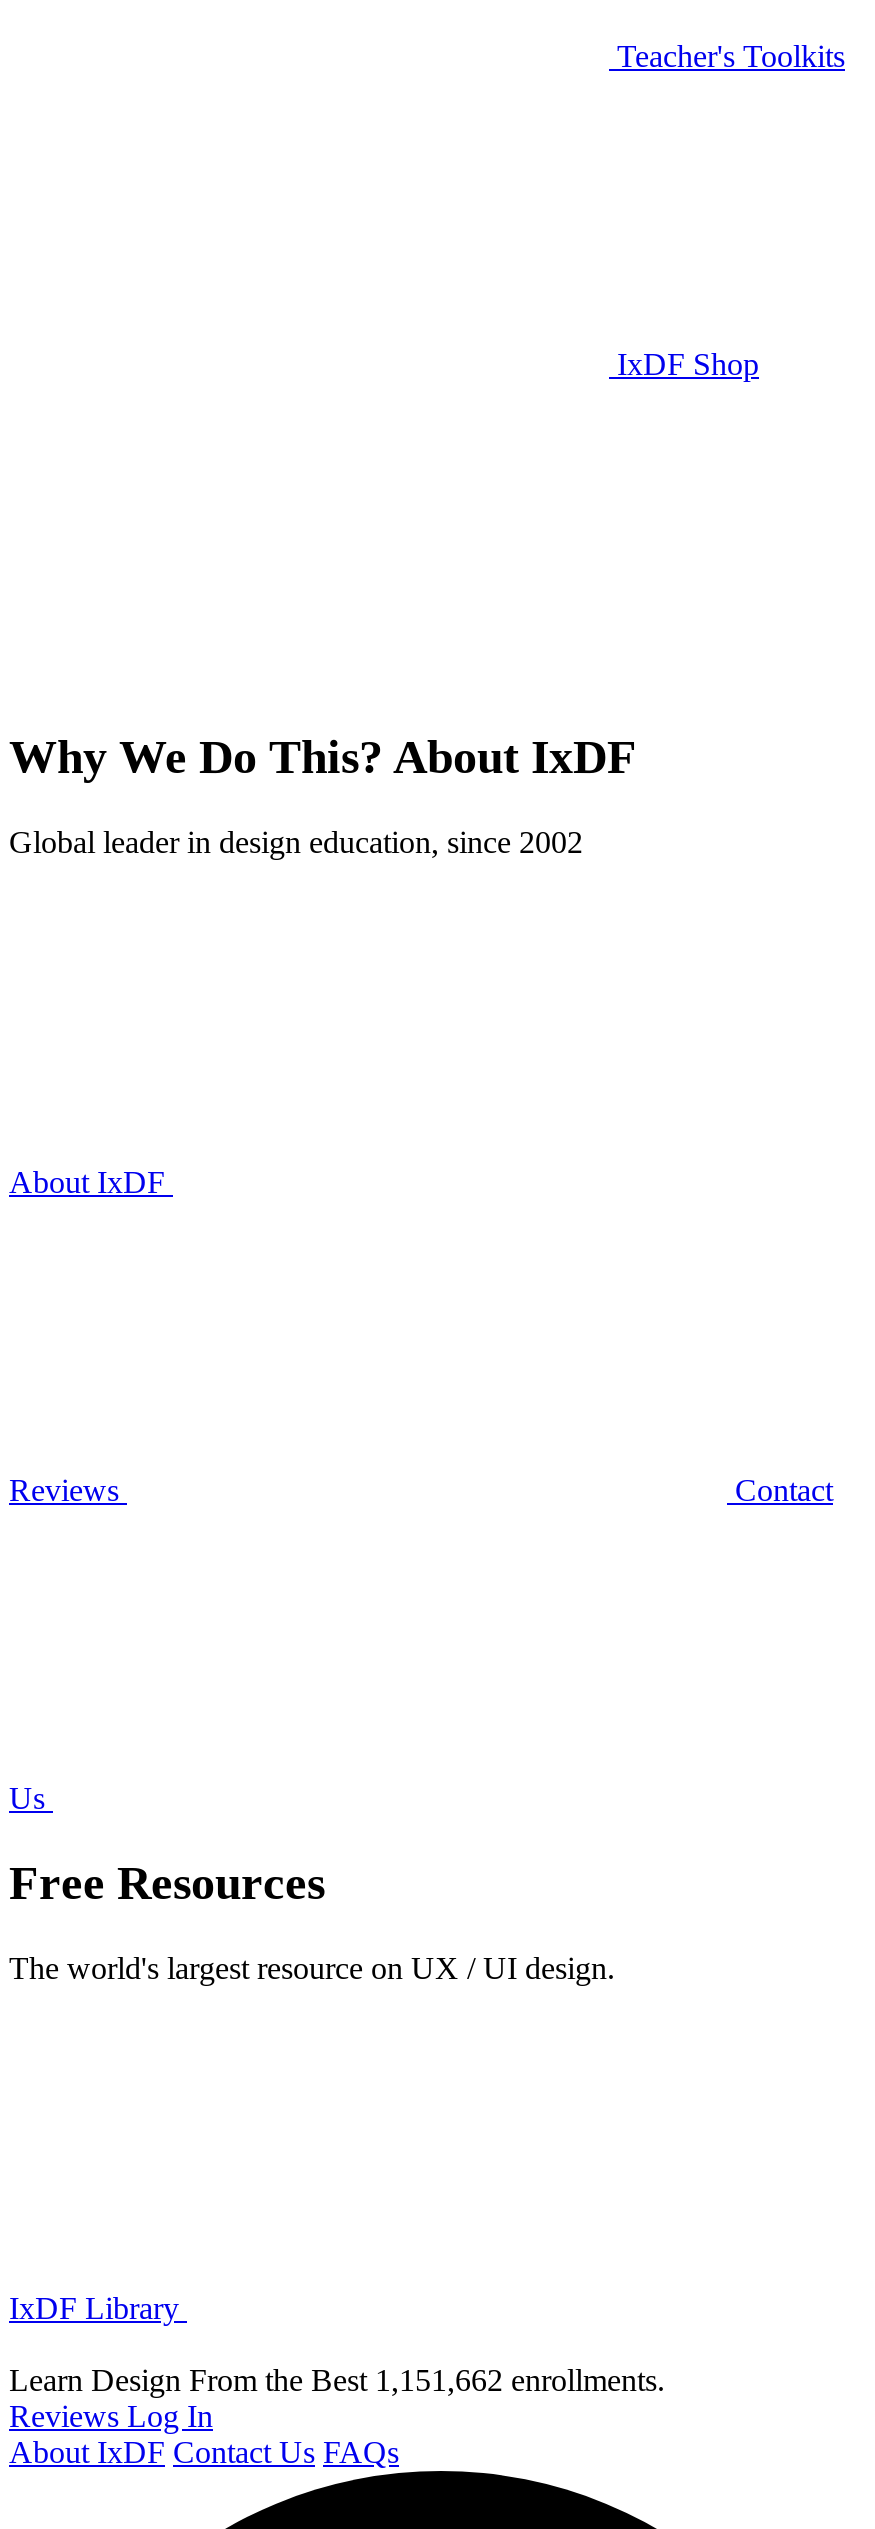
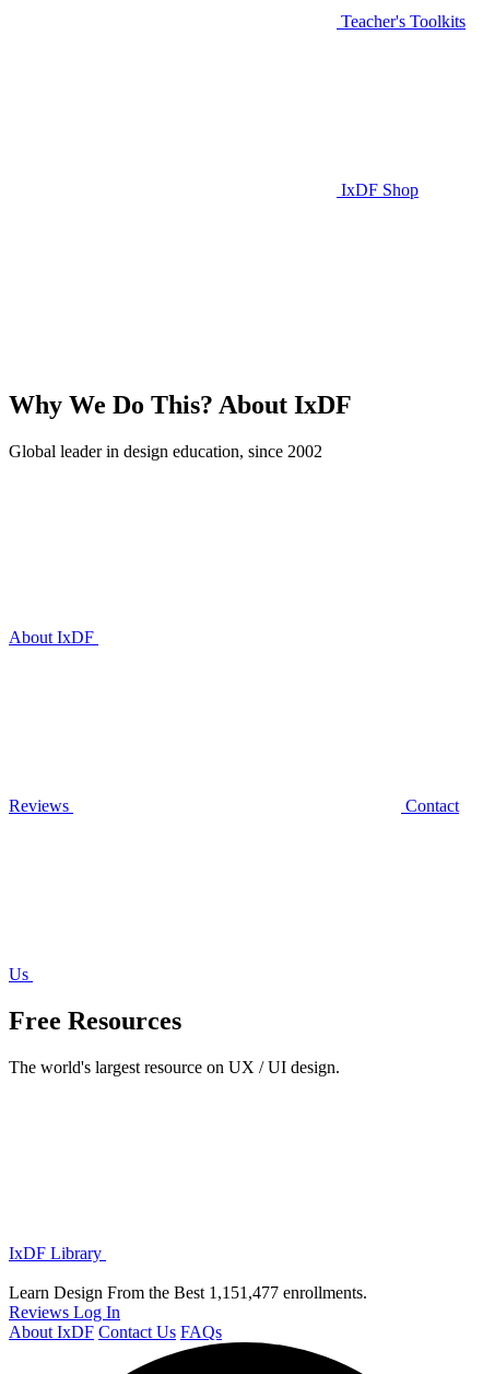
- Learn Design From the Best 1,151,662 enrollments.
+ Learn Design From the Best 1,151,477 enrollments.
